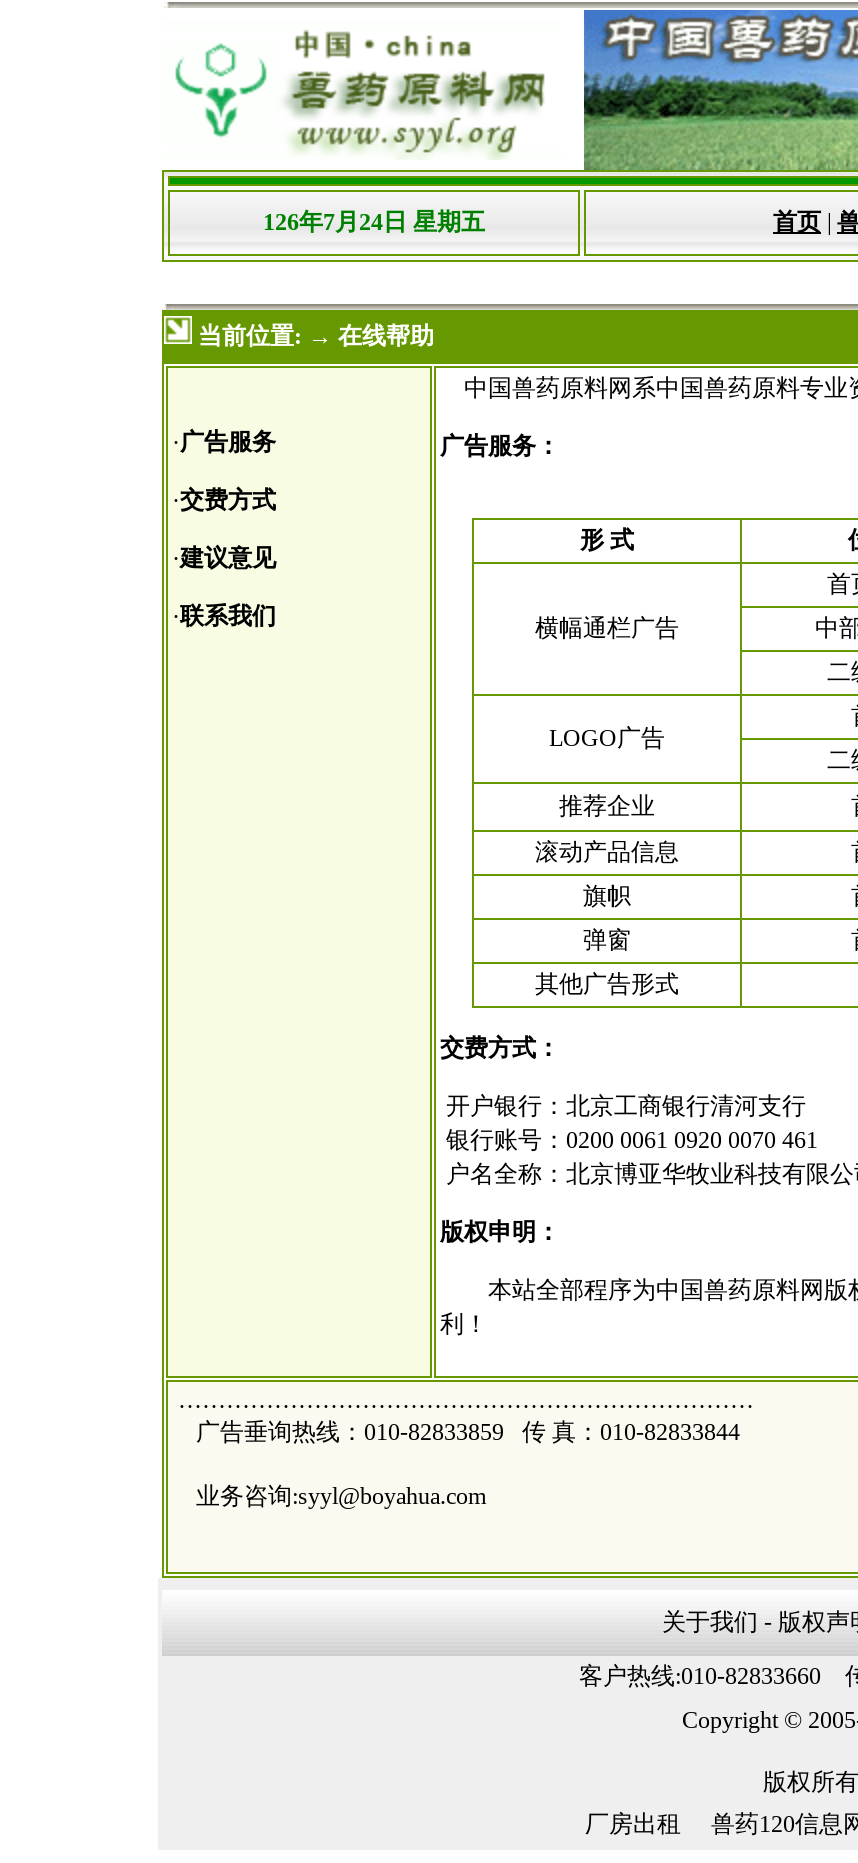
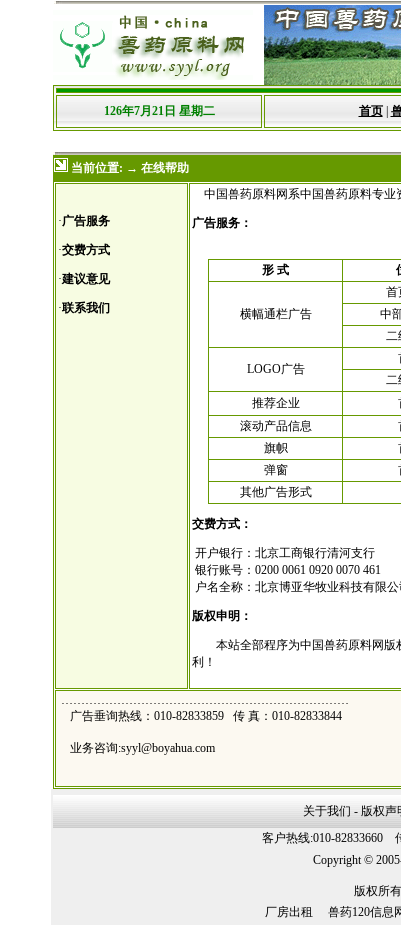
- 126年7月24日 星期五
+ 126年7月21日 星期二
